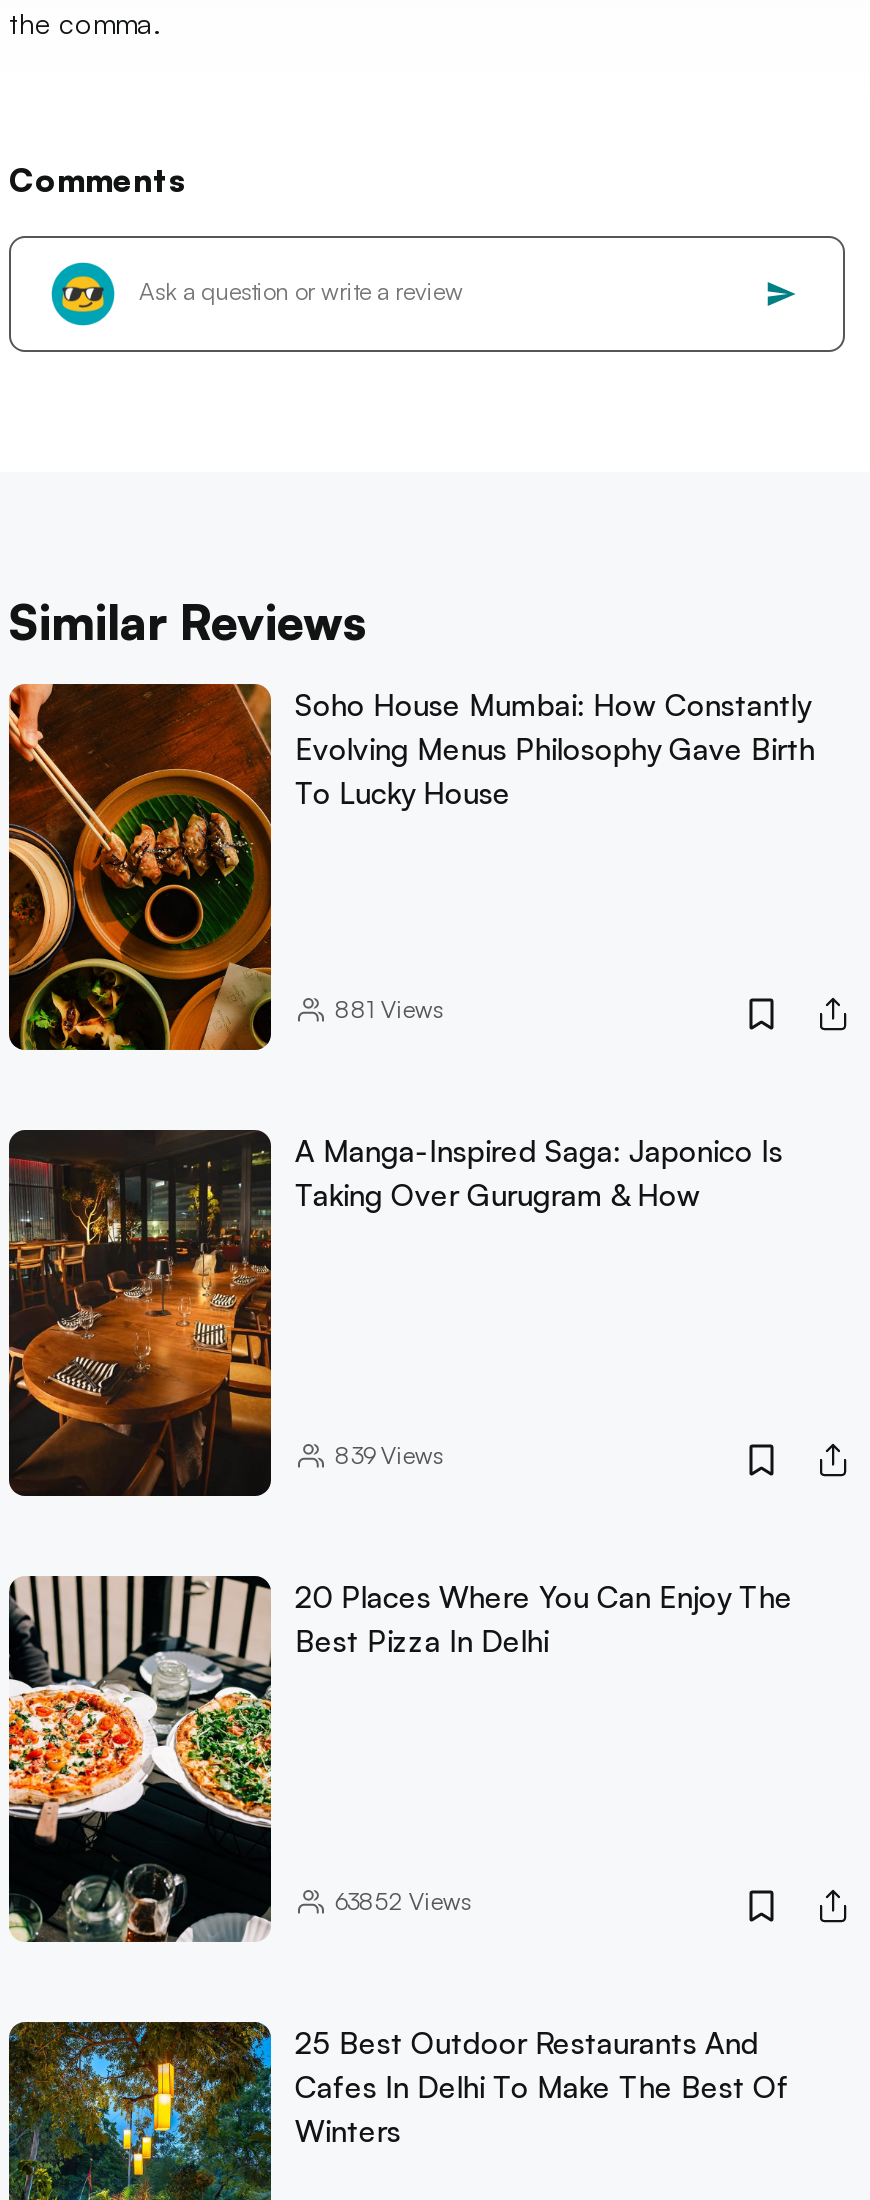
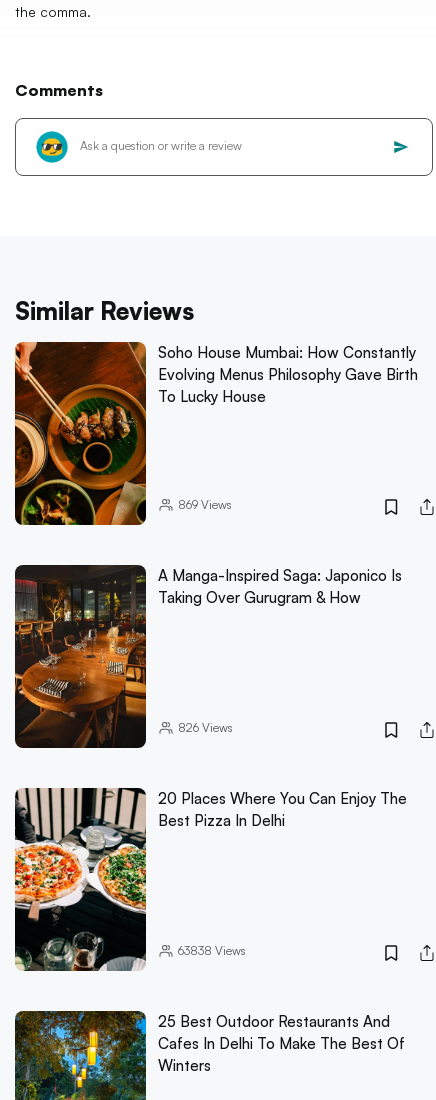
- 881 Views
+ 869 Views

- 839Views
+ 826Views

- 63852 Views
+ 63838 Views
